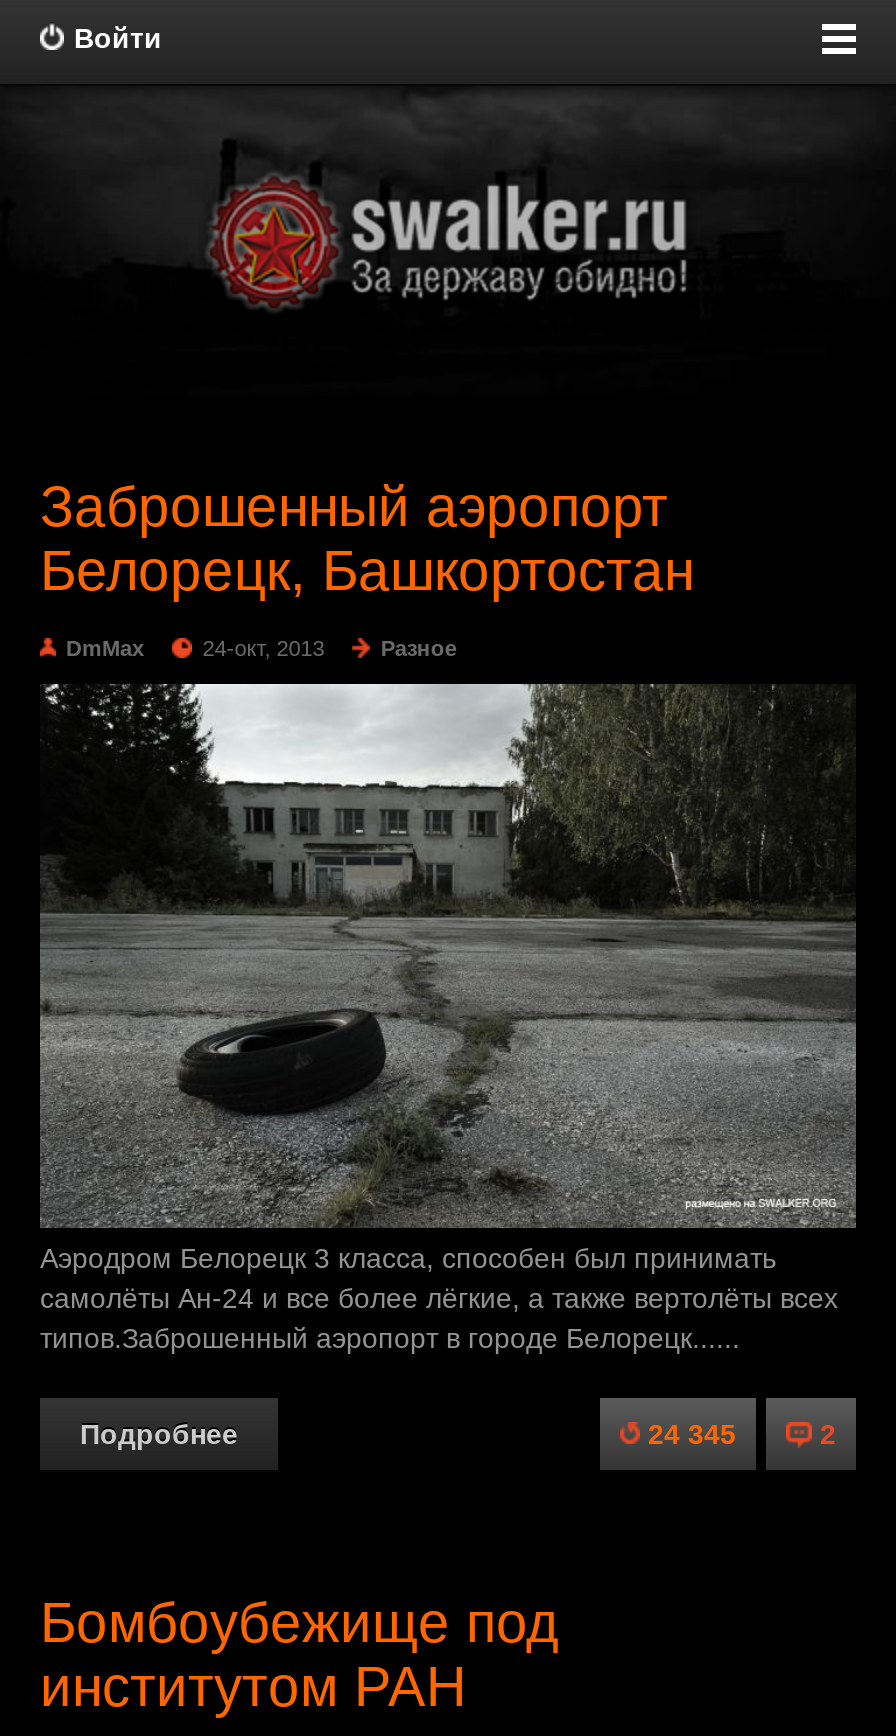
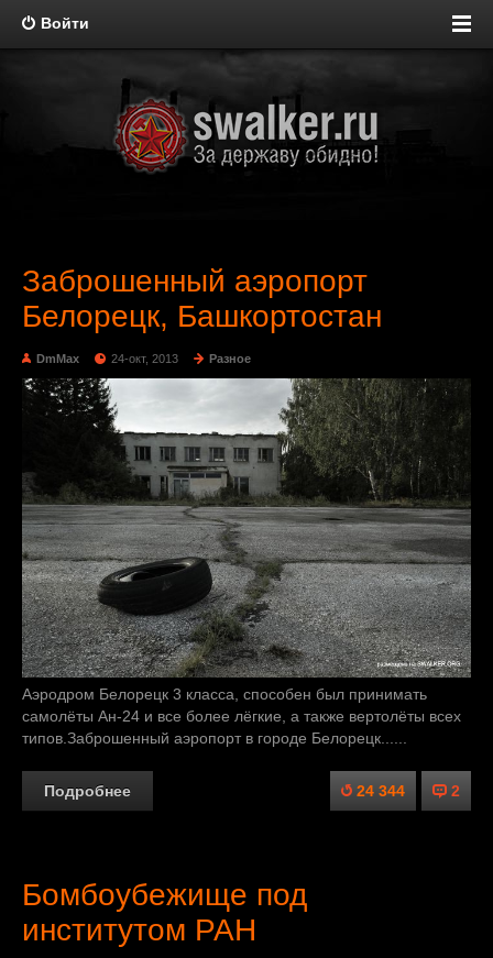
- 24 345
+ 24 344
